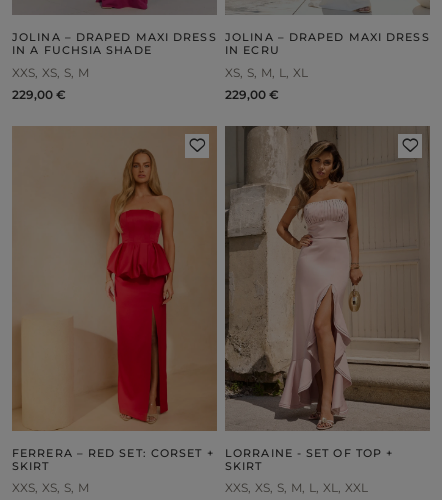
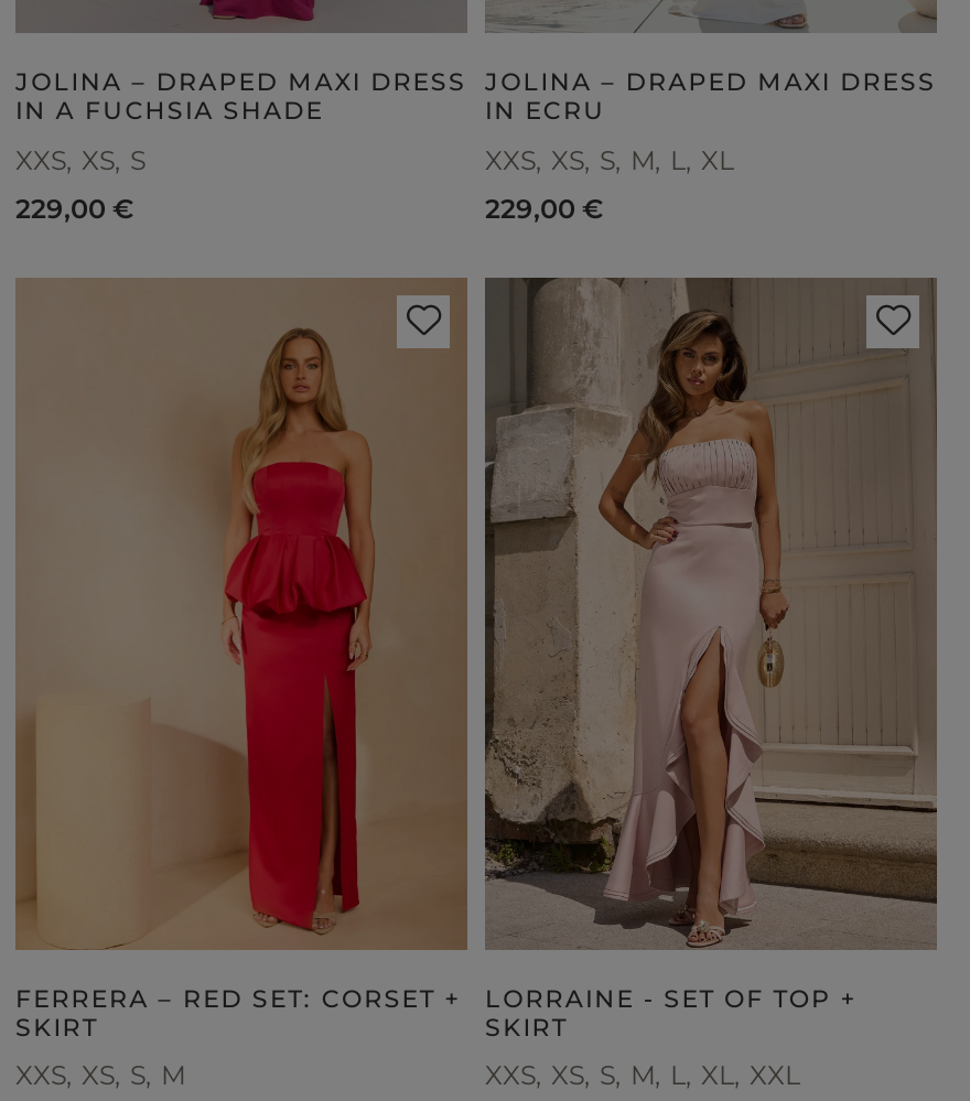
- XXS XS S M
+ XXS XS S

- XS S M L XL
+ XXS XS S M L XL
